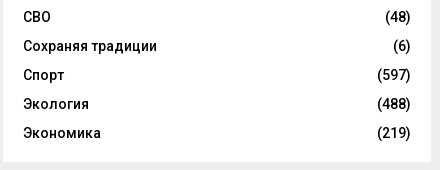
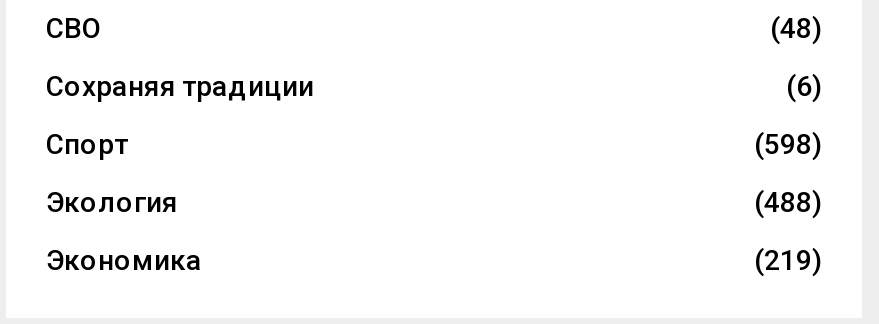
- (597)
+ (598)
